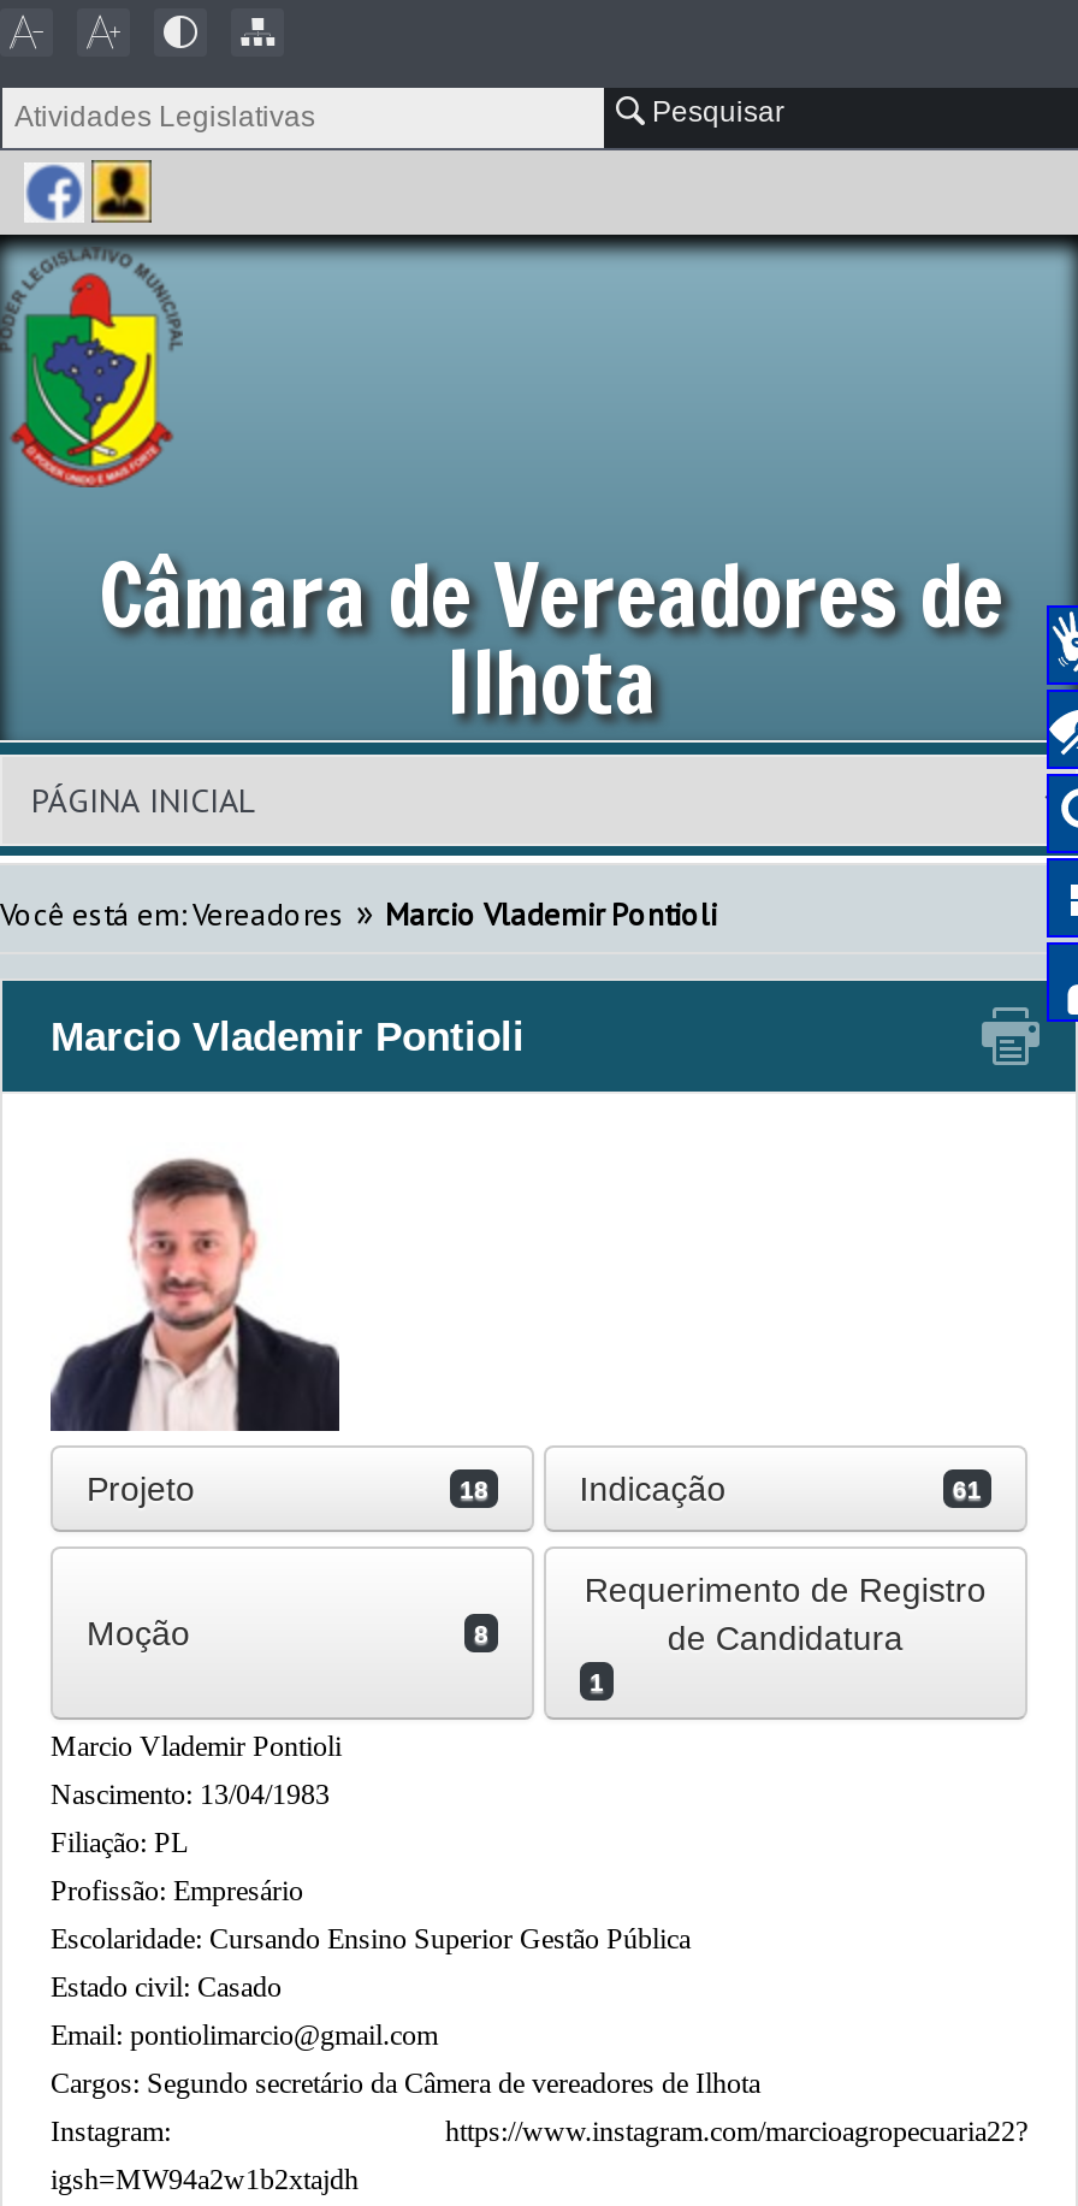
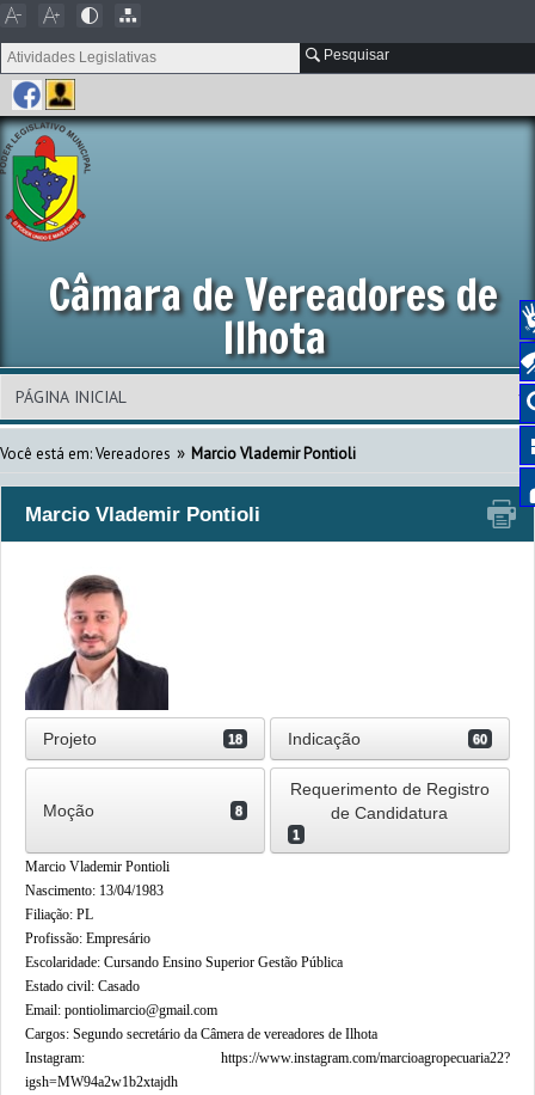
- 61
+ 60
